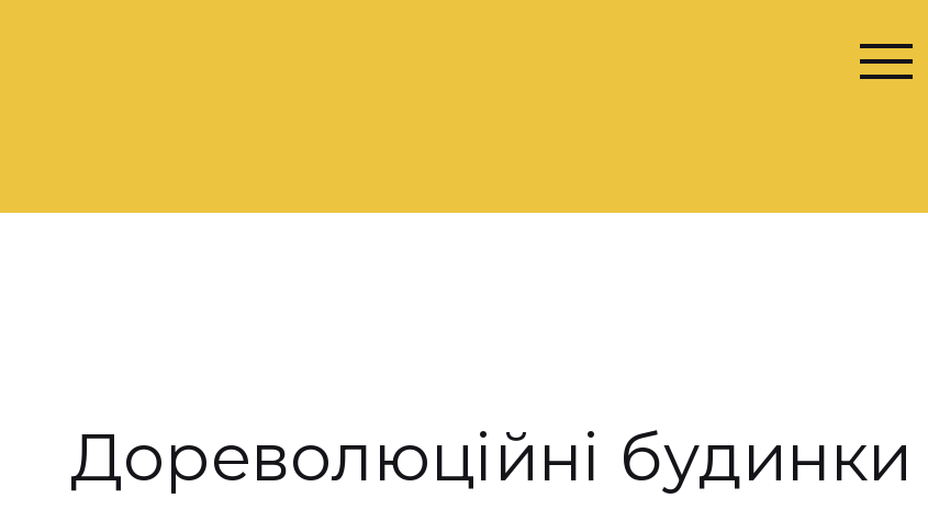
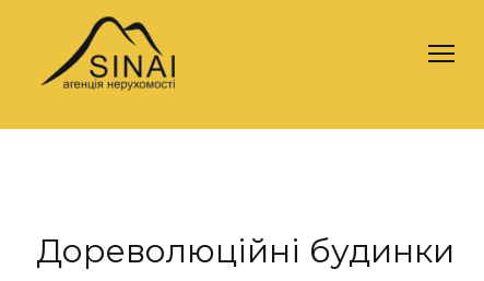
+ [image]
